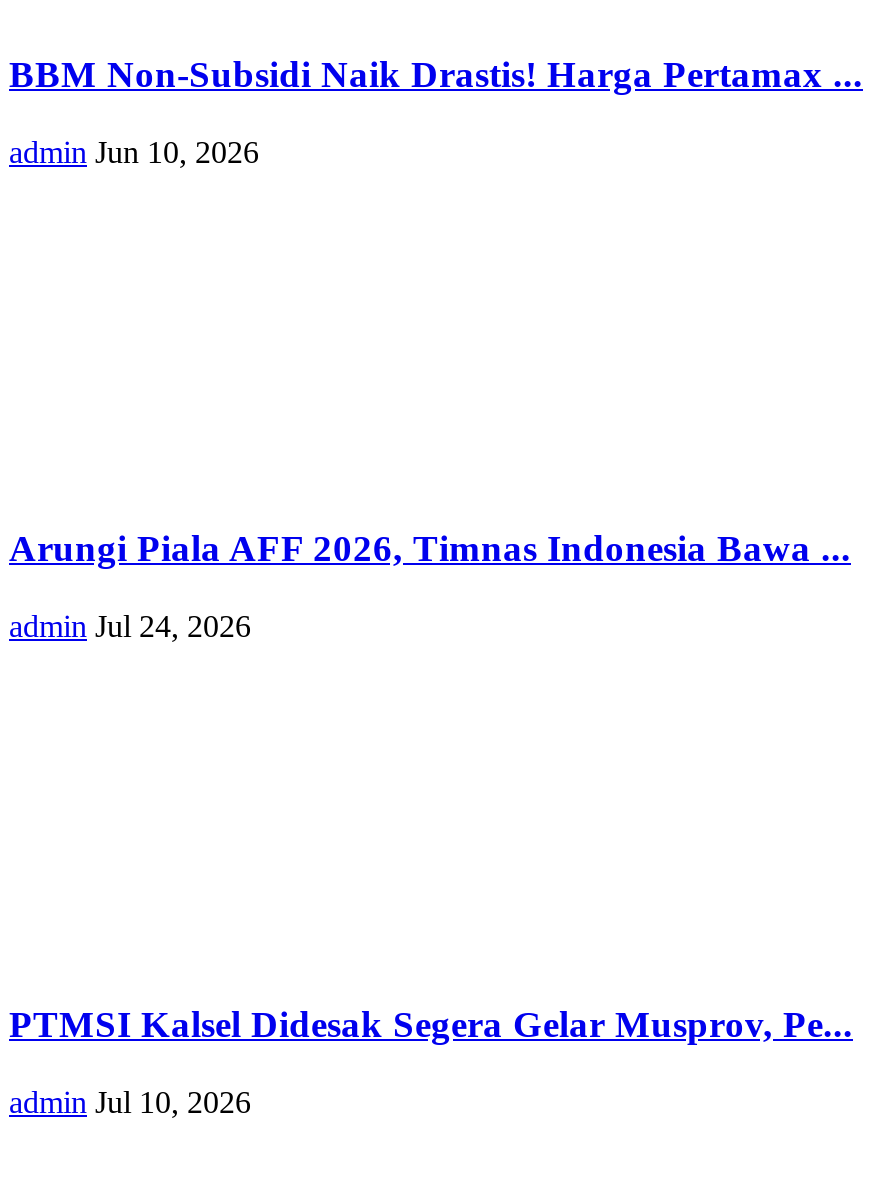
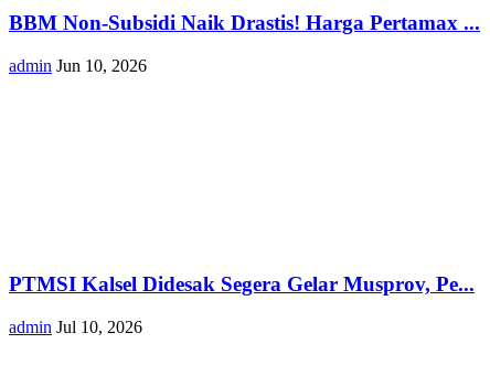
- Arungi Piala AFF 2026, Timnas Indonesia Bawa ...
- admin Jul 24, 2026
